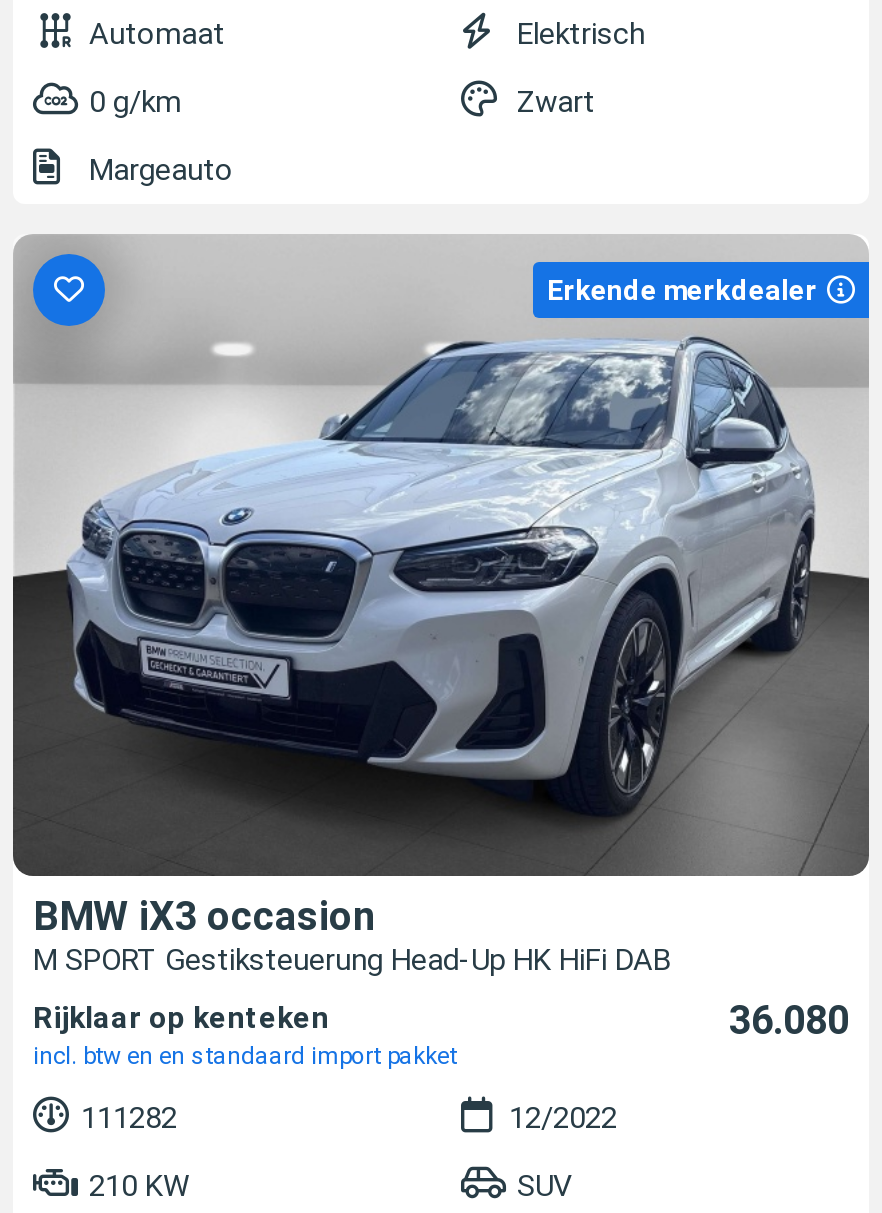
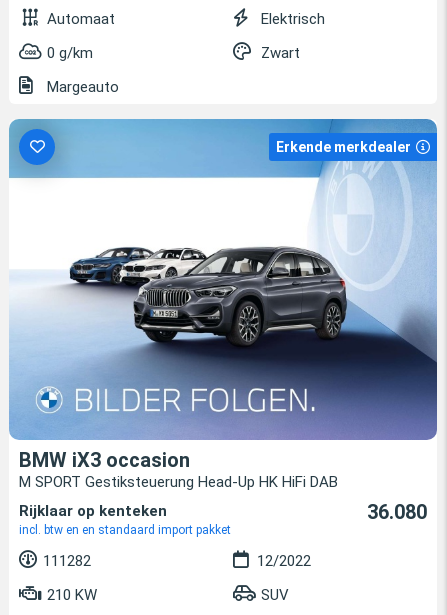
- [image]
+ [image]
